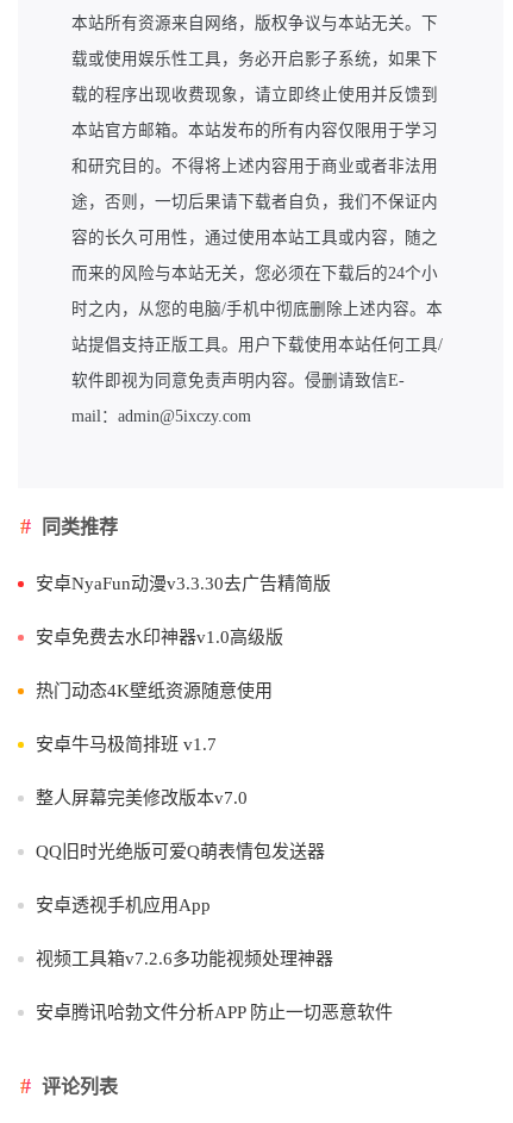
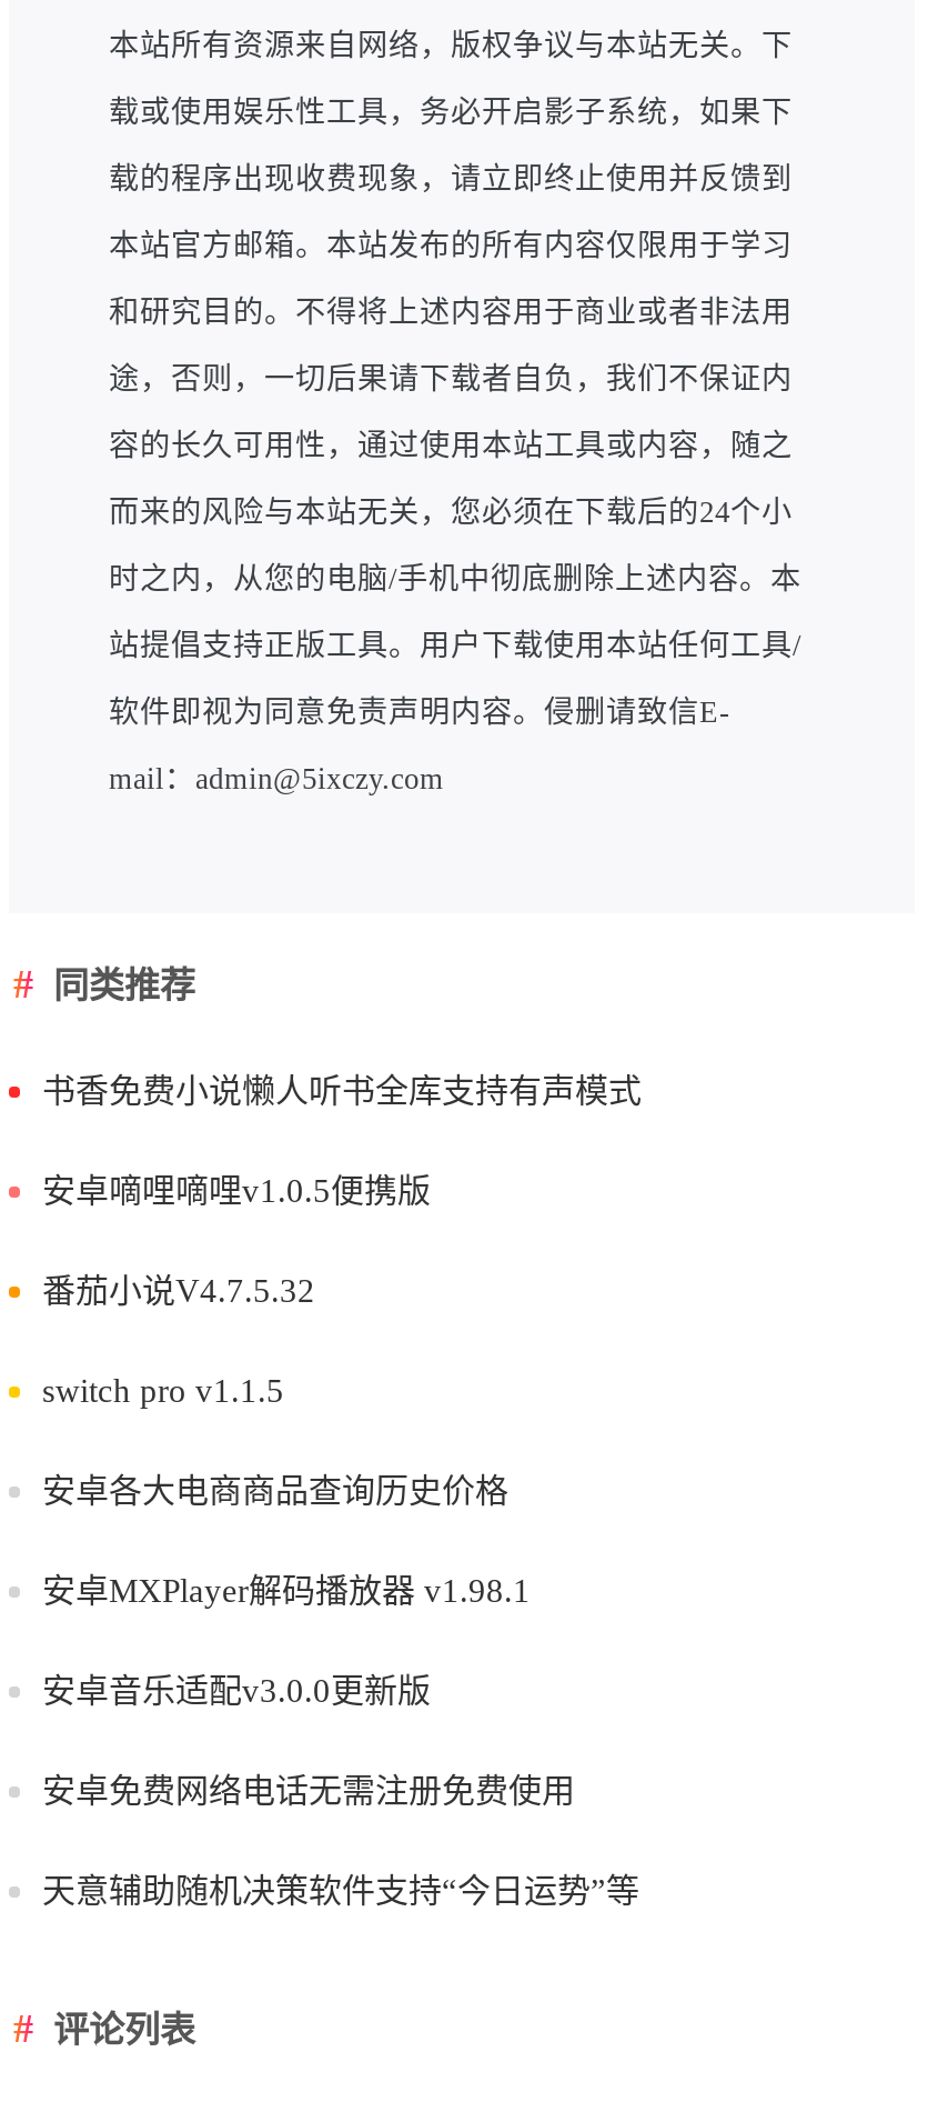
- 安卓NyaFun动漫v3.3.30去广告精简版
+ 书香免费小说懒人听书全库支持有声模式

- 安卓免费去水印神器v1.0高级版
+ 安卓嘀哩嘀哩v1.0.5便携版

- 热门动态4K壁纸资源随意使用
+ 番茄小说V4.7.5.32

- 安卓牛马极简排班 v1.7
+ switch pro v1.1.5

- 整人屏幕完美修改版本v7.0
+ 安卓各大电商商品查询历史价格

- QQ旧时光绝版可爱Q萌表情包发送器
+ 安卓MXPlayer解码播放器 v1.98.1

- 安卓透视手机应用App
+ 安卓音乐适配v3.0.0更新版

- 视频工具箱v7.2.6多功能视频处理神器
+ 安卓免费网络电话无需注册免费使用

- 安卓腾讯哈勃文件分析APP 防止一切恶意软件
+ 天意辅助随机决策软件支持“今日运势”等
